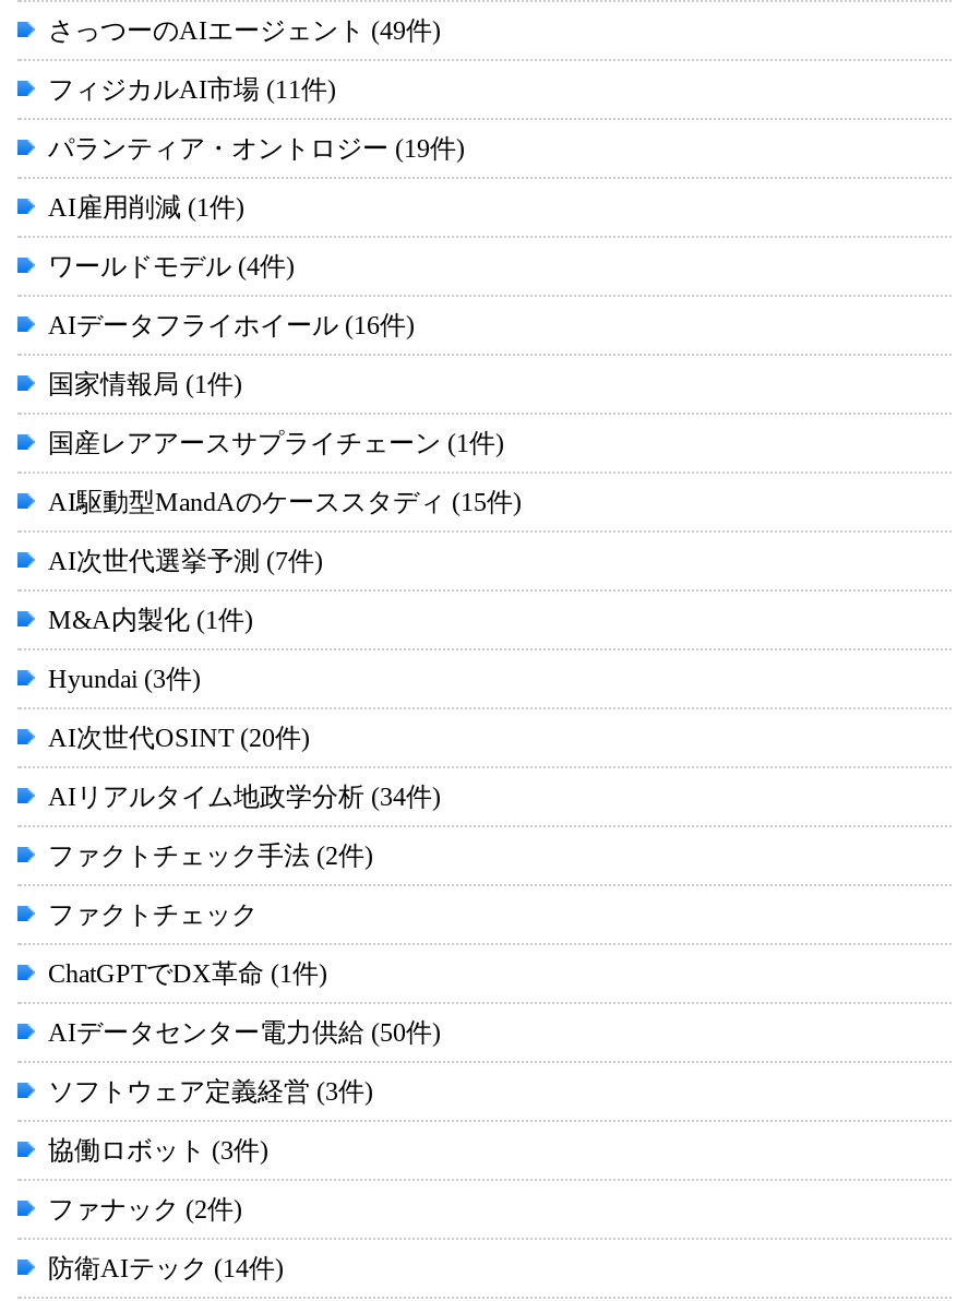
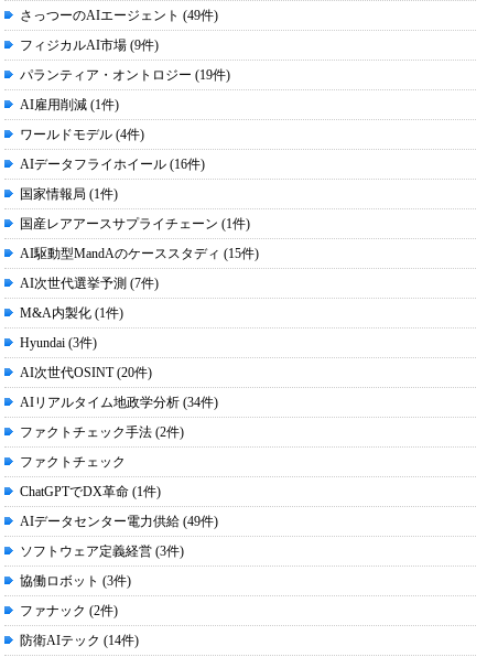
- フィジカルAI市場 (11件)
+ フィジカルAI市場 (9件)

- AIデータセンター電力供給 (50件)
+ AIデータセンター電力供給 (49件)
